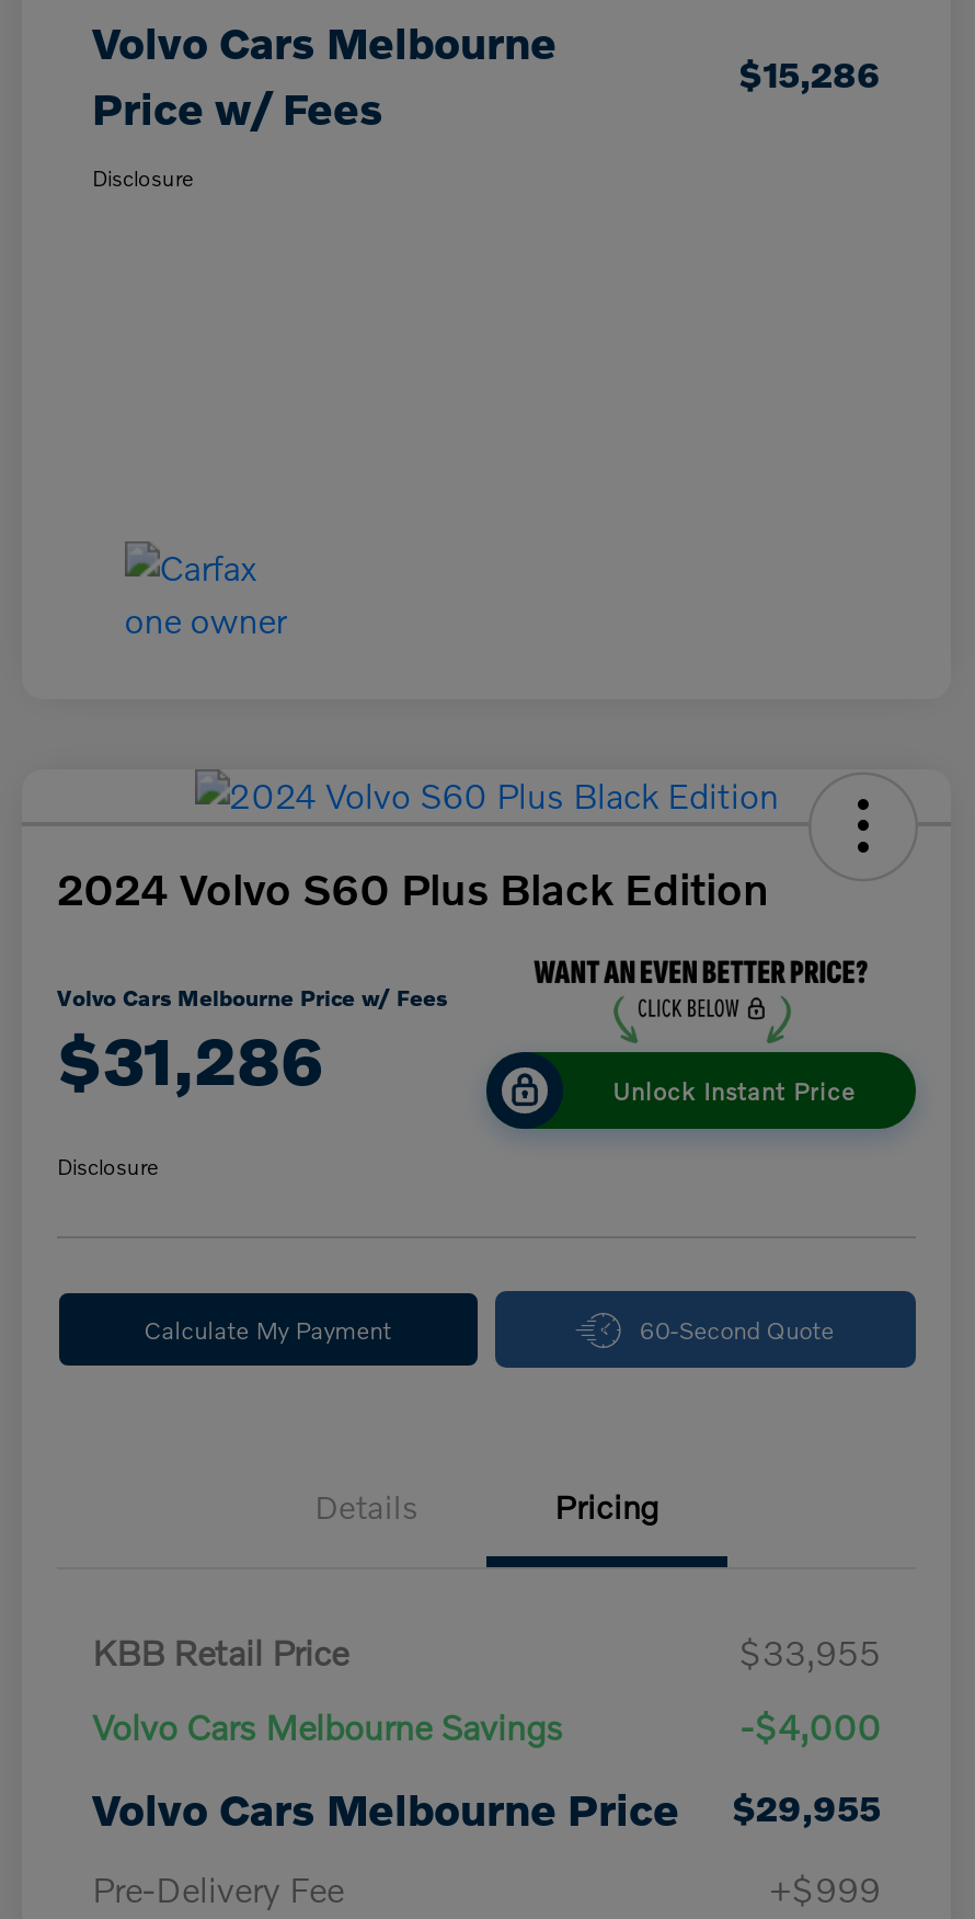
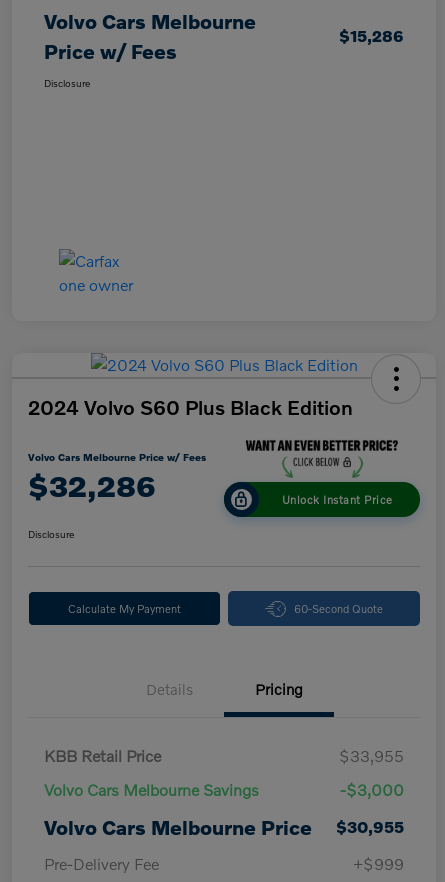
- $31,286
+ $32,286

- -$4,000
+ -$3,000

- Volvo Cars Melbourne Price $29,955
+ Volvo Cars Melbourne Price $30,955
